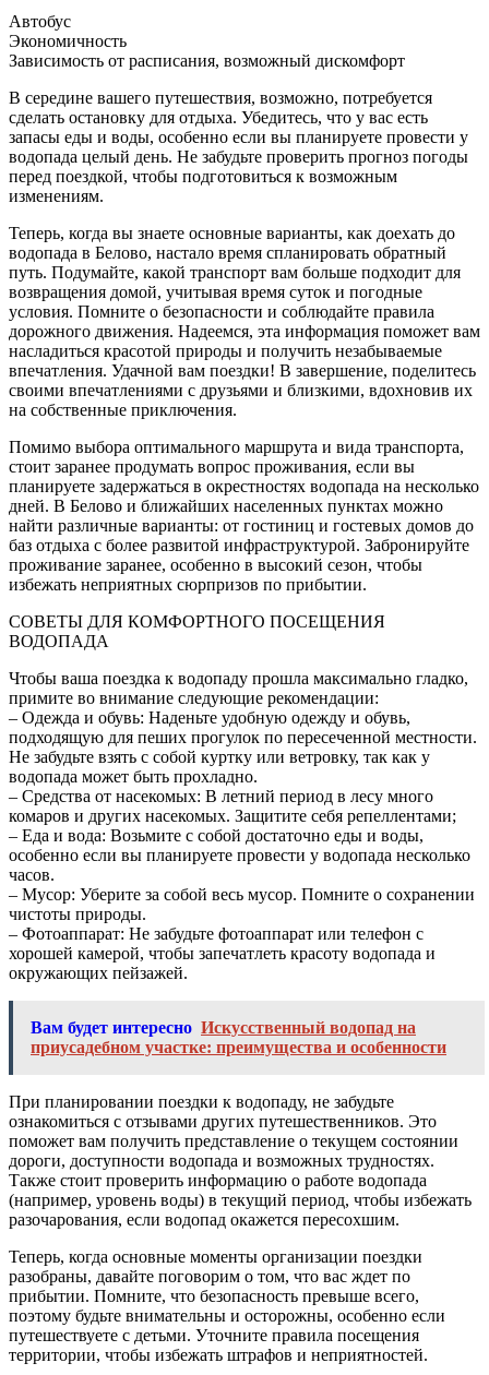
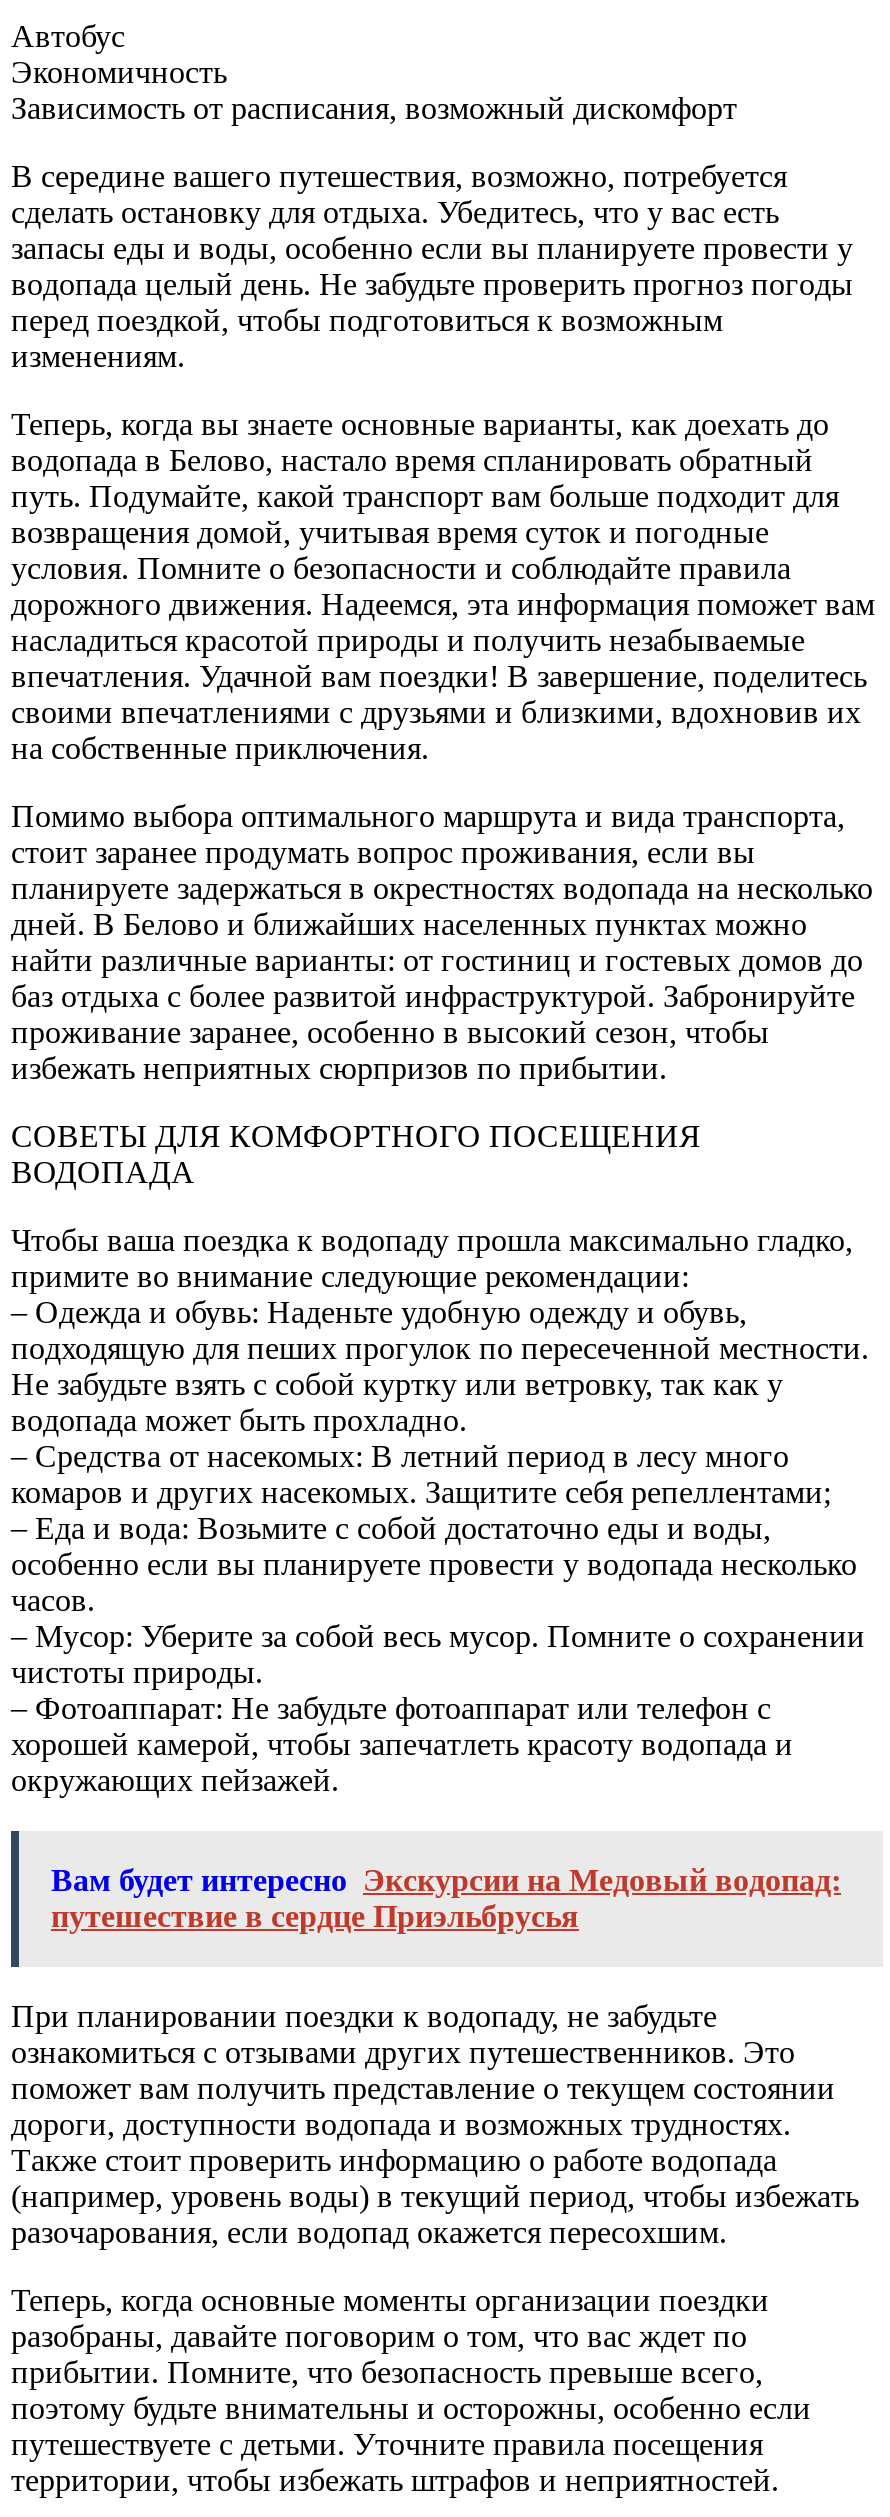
- Вам будет интересно Искусственный водопад на
- приусадебном участке: преимущества и особенности
+ Вам будет интересно Экскурсии на Медовый водопад:
+ путешествие в сердце Приэльбрусья
